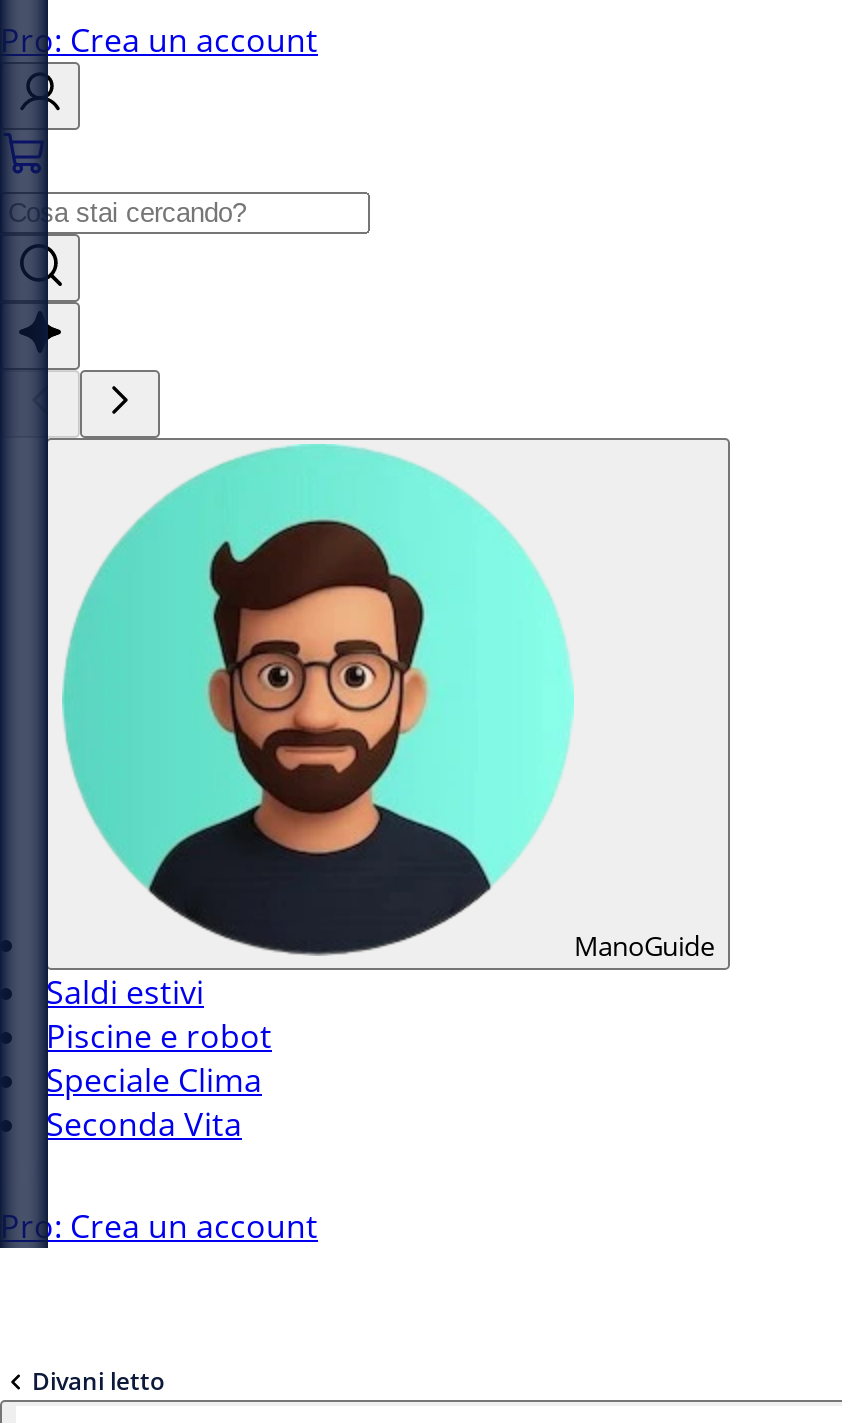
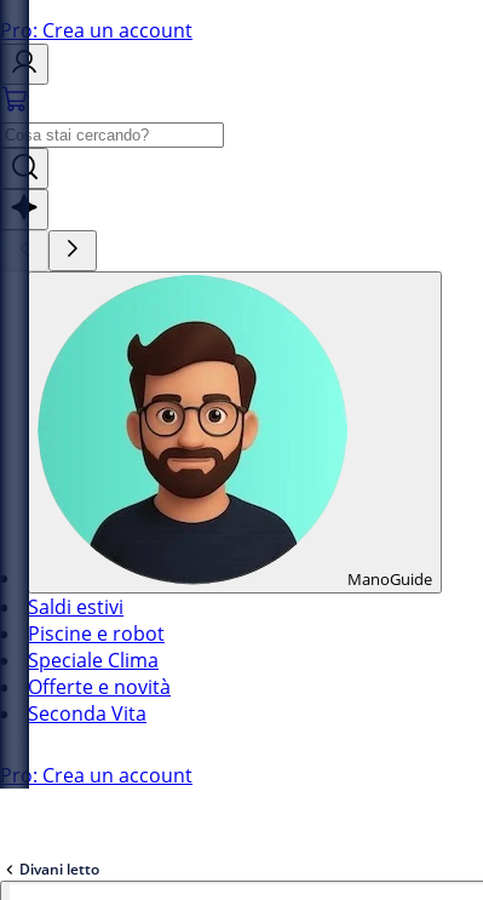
+ Offerte e novità
